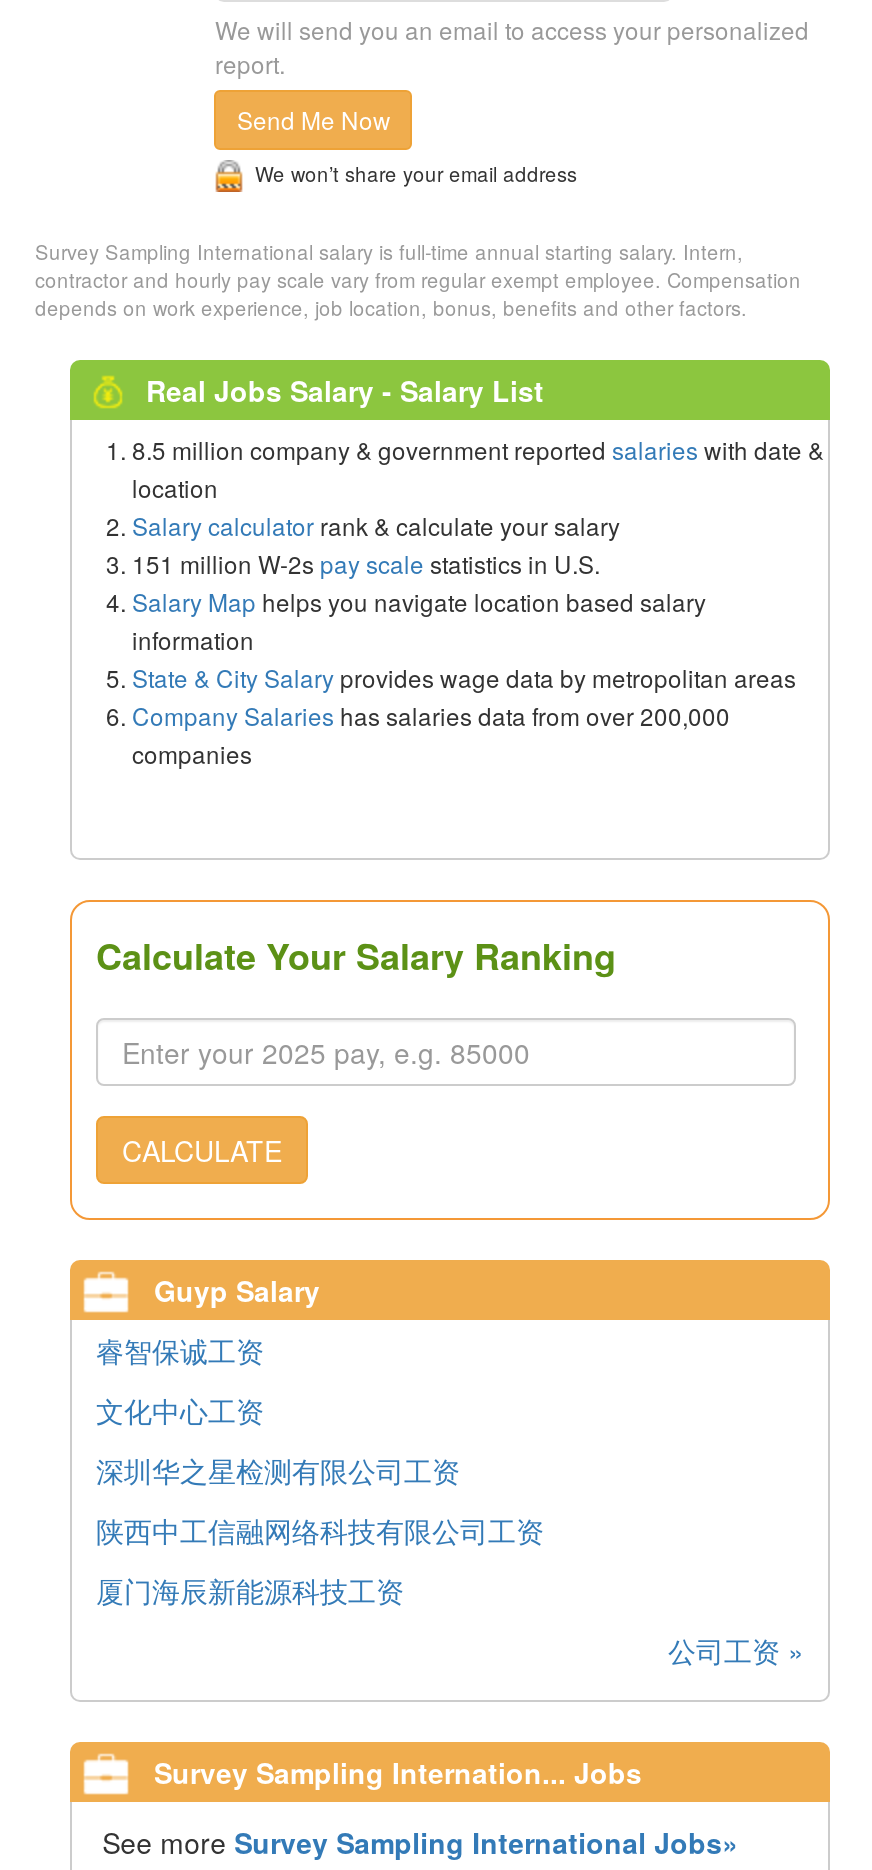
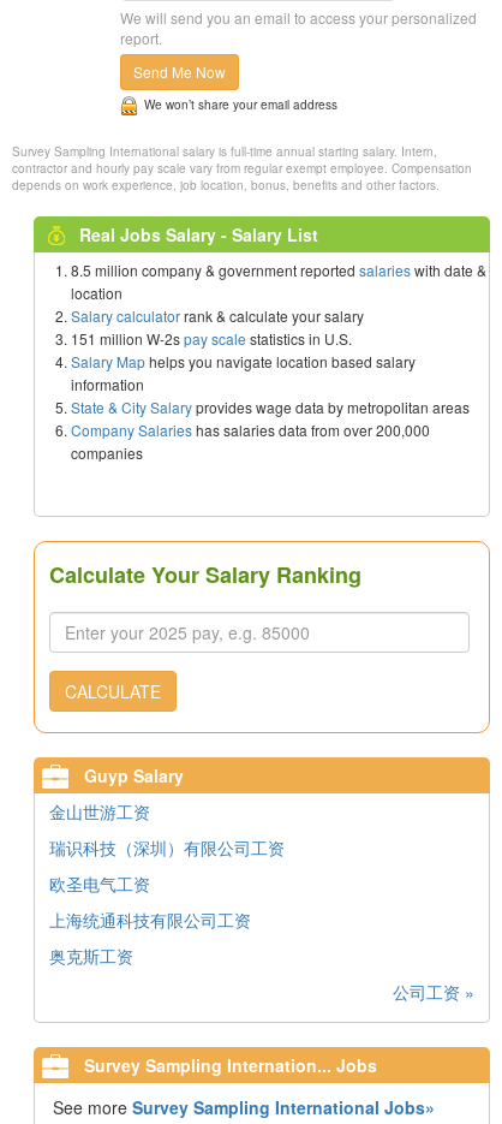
- 睿智保诚工资
+ 金山世游工资

- 文化中心工资
+ 瑞识科技（深圳）有限公司工资

- 深圳华之星检测有限公司工资
+ 欧圣电气工资

- 陕西中工信融网络科技有限公司工资
+ 上海统通科技有限公司工资

- 厦门海辰新能源科技工资
+ 奥克斯工资
